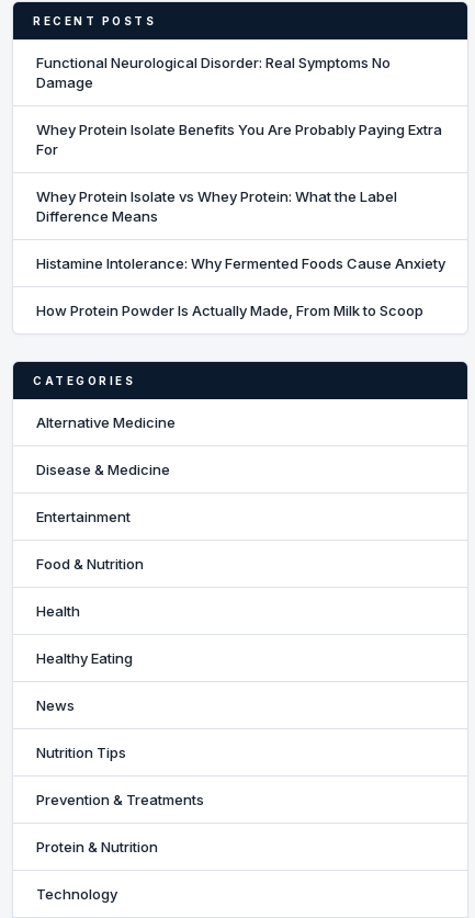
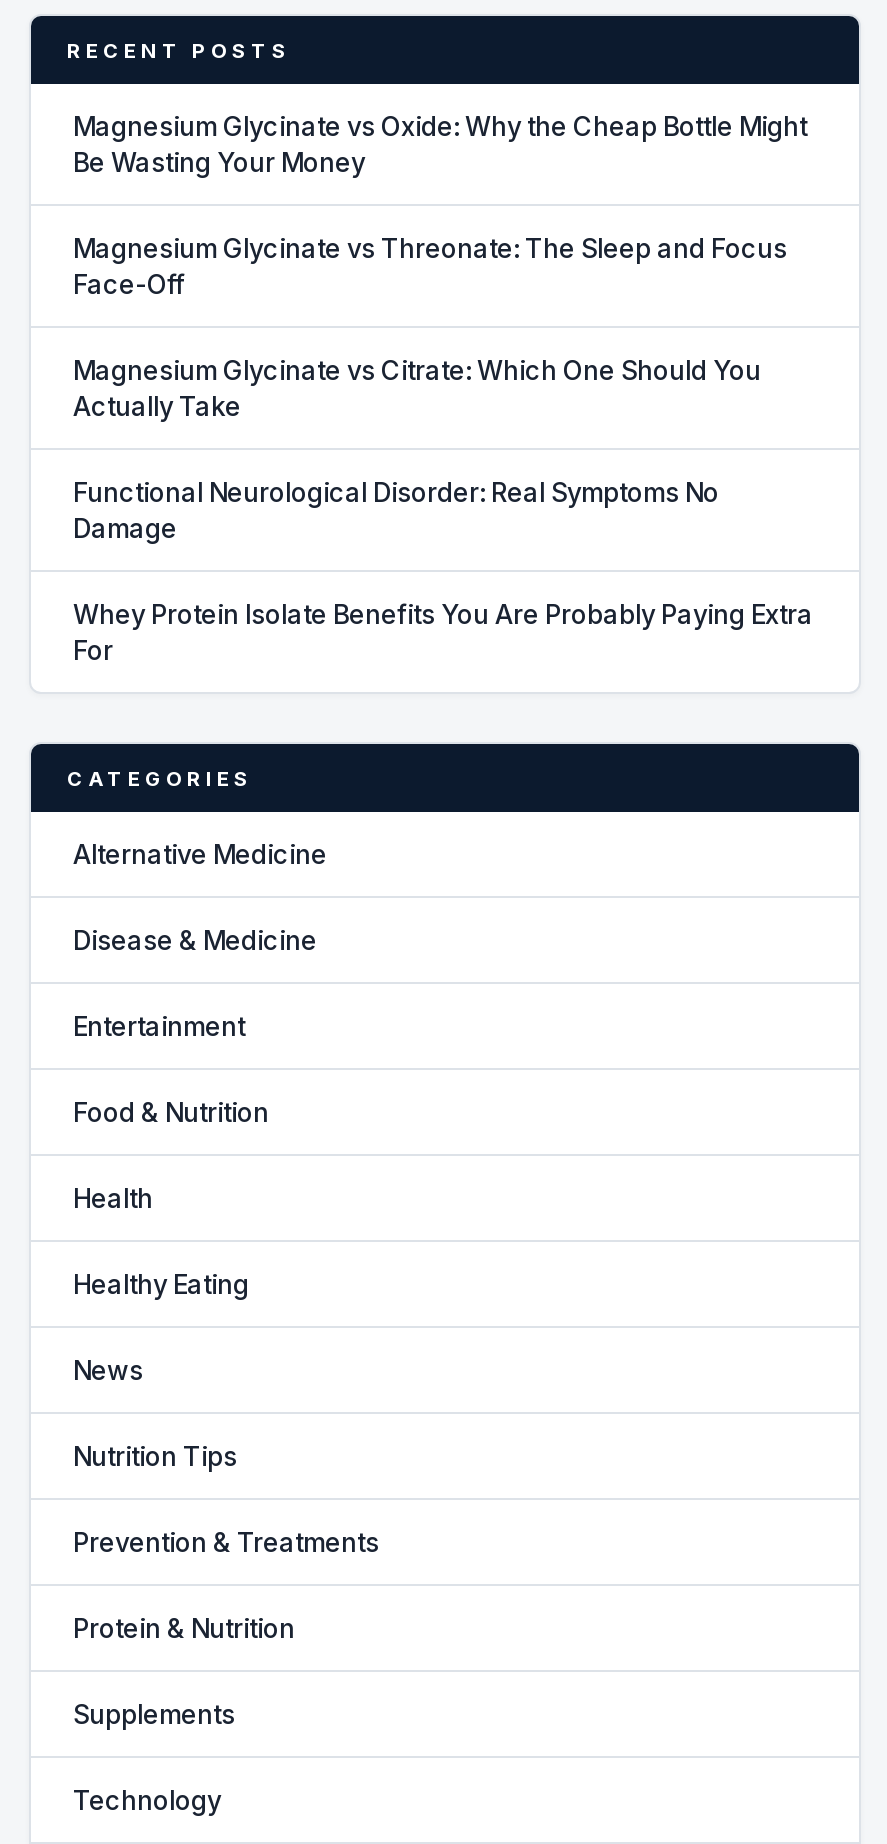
+ Magnesium Glycinate vs Oxide: Why the Cheap Bottle Might
+ Be Wasting Your Money
+ Magnesium Glycinate vs Threonate: The Sleep and Focus
+ Face-Off
+ Magnesium Glycinate vs Citrate: Which One Should You
+ Actually Take

moved down: Functional Neurological Disorder: Real Symptoms No | Damage | Whey Protein Isolate Benefits You Are Probably Paying Extra | For

- Whey Protein Isolate vs Whey Protein: What the Label
- Difference Means
- Histamine Intolerance: Why Fermented Foods Cause Anxiety
- How Protein Powder Is Actually Made, From Milk to Scoop

+ Supplements
